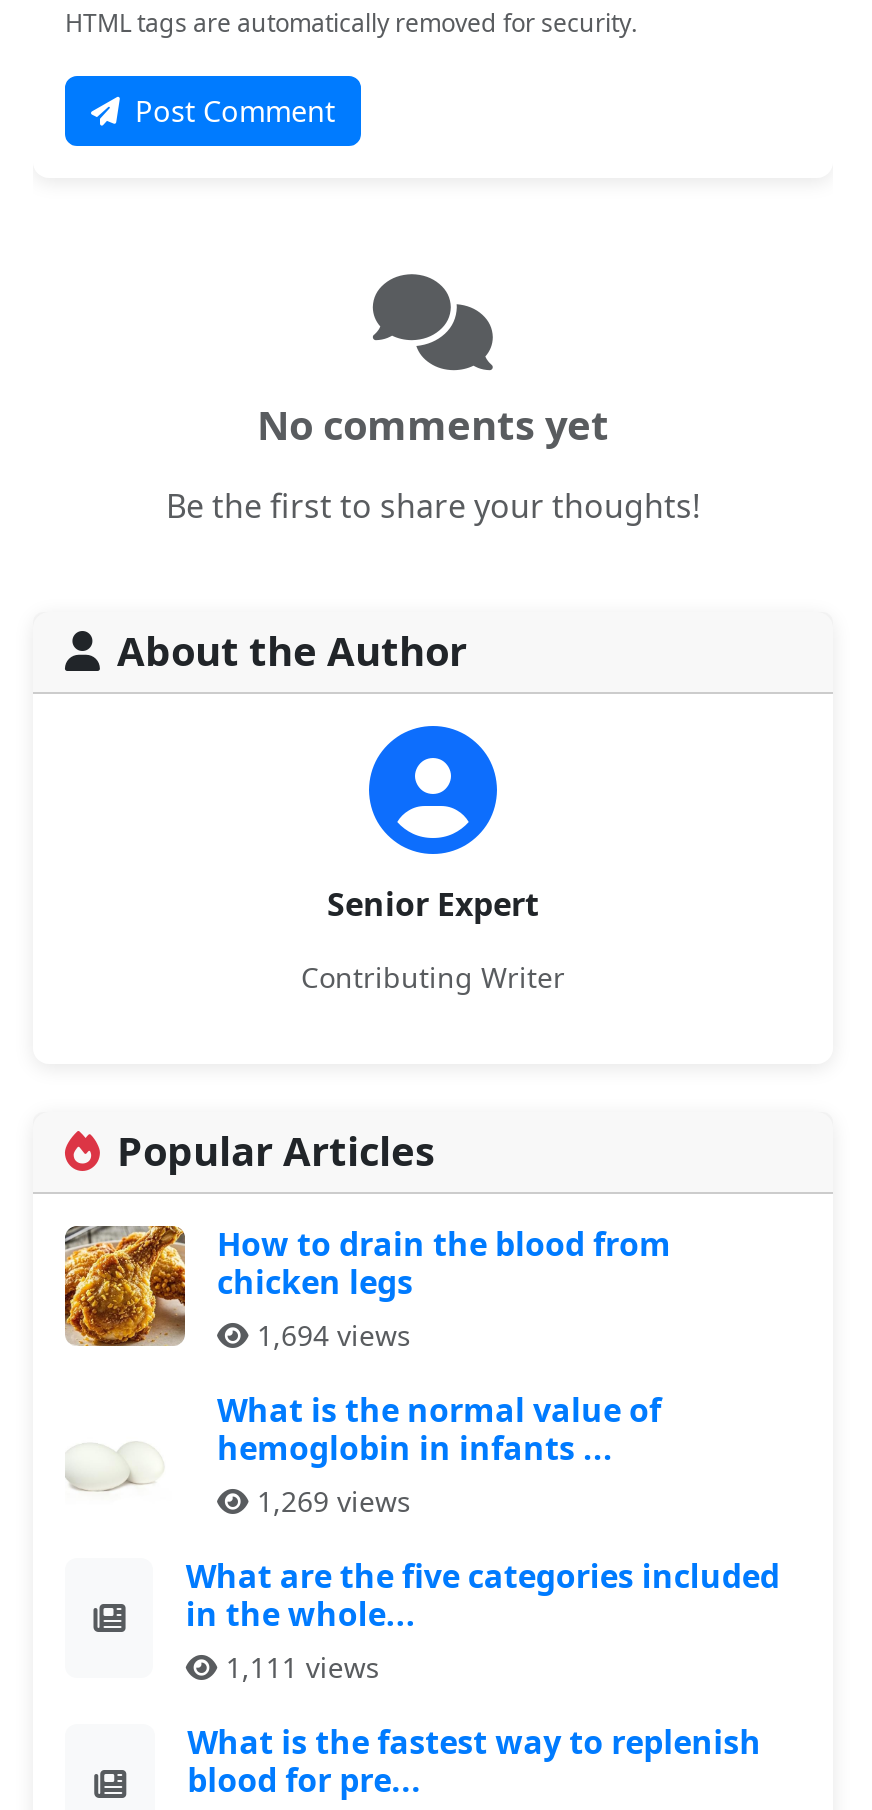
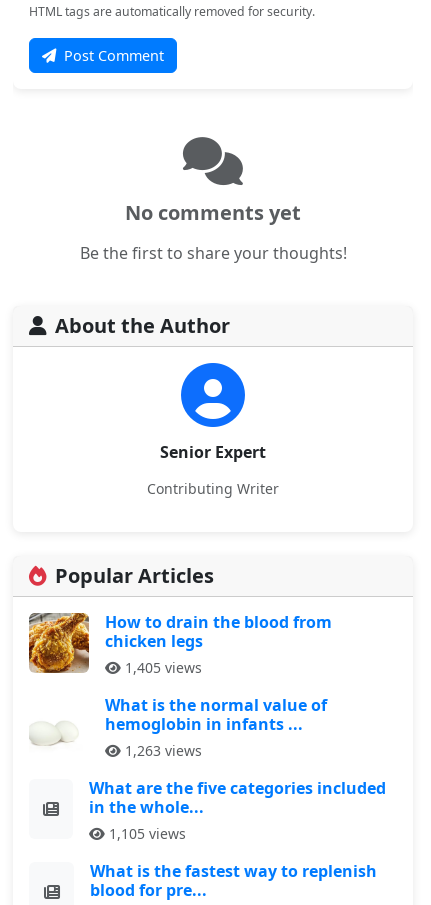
- 1,694 views
+ 1,405 views

- 1,269 views
+ 1,263 views

- 1,111 views
+ 1,105 views
